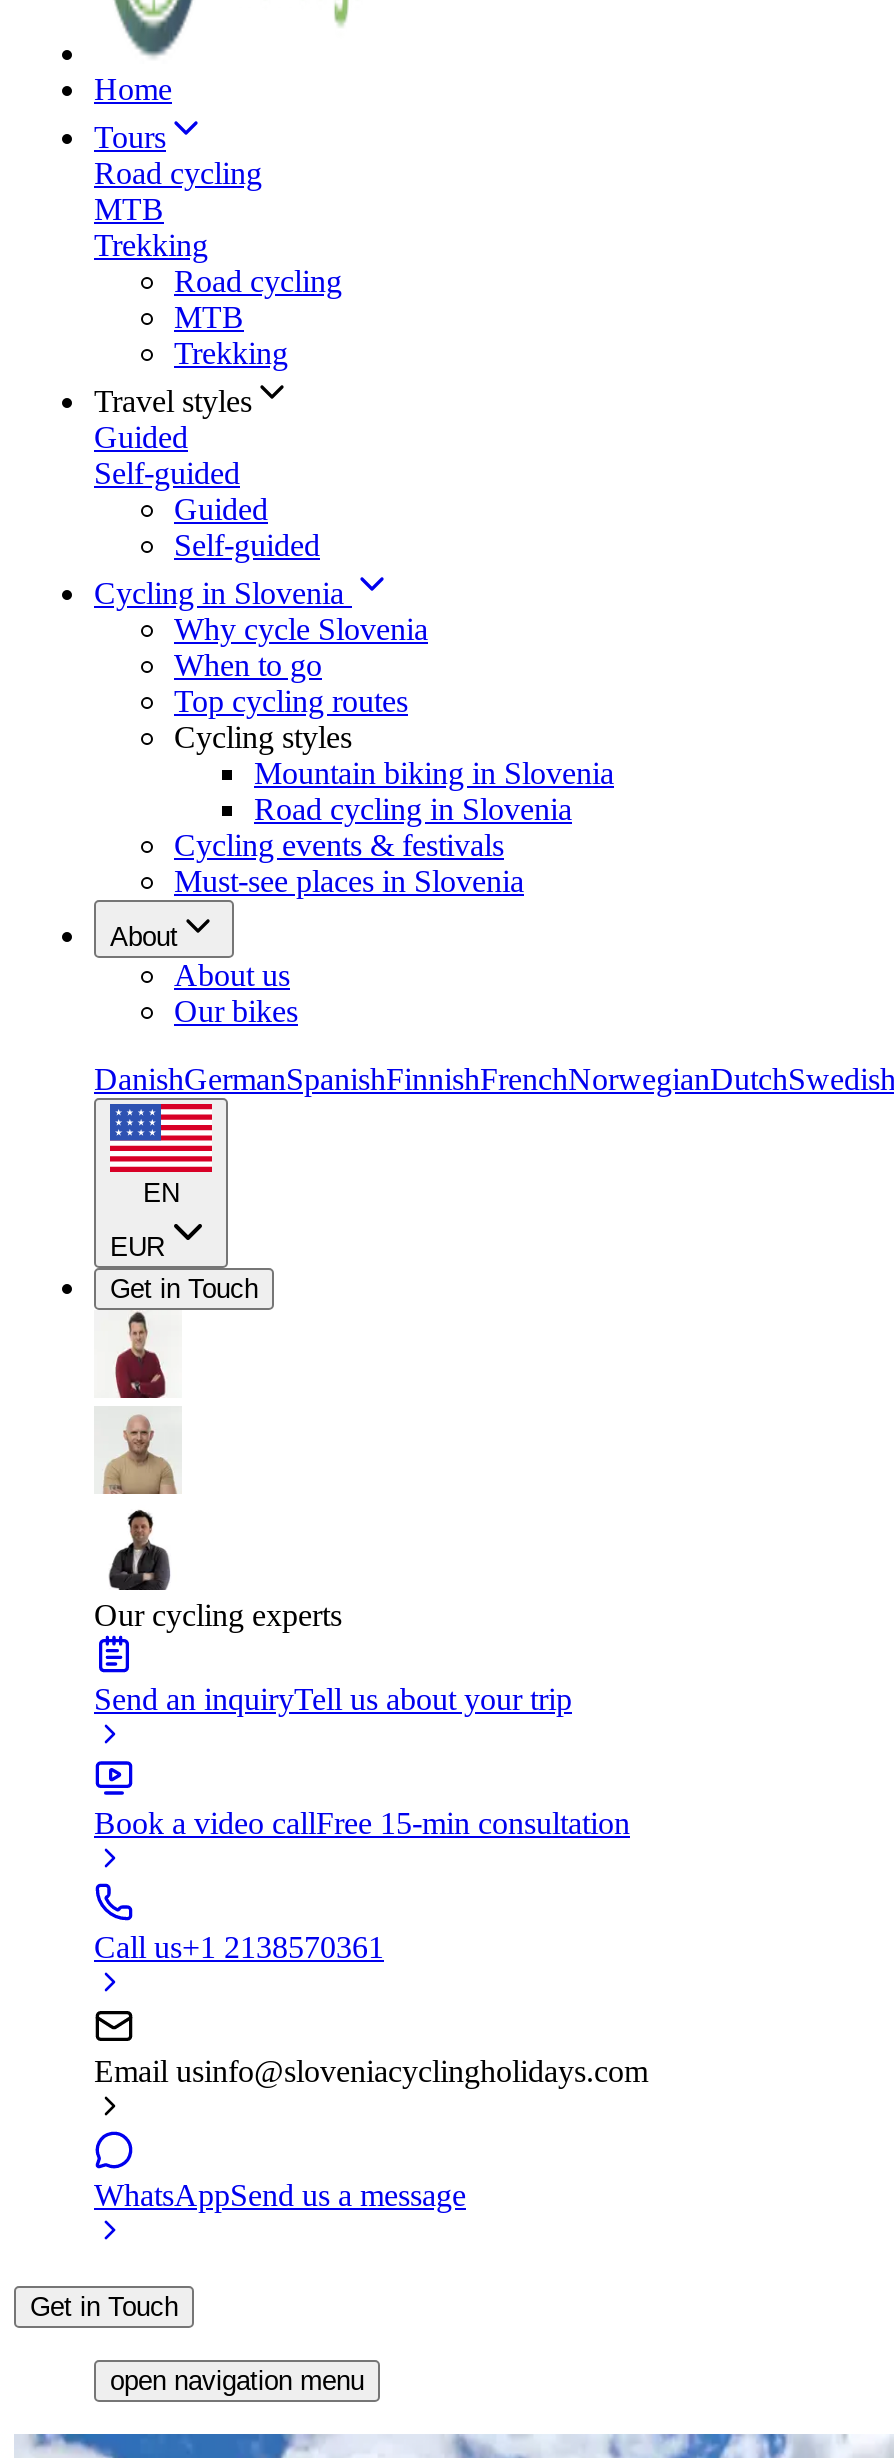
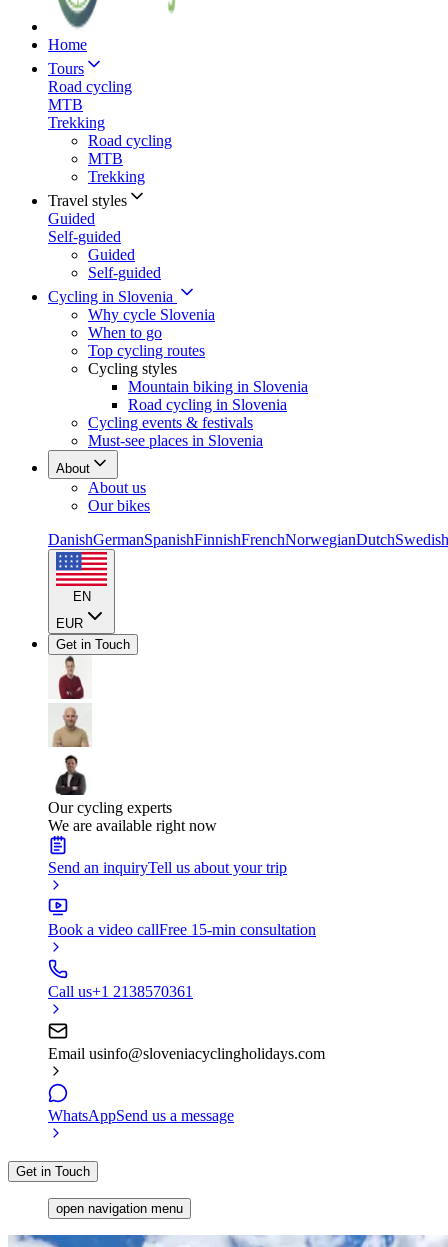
+ We are available right now
